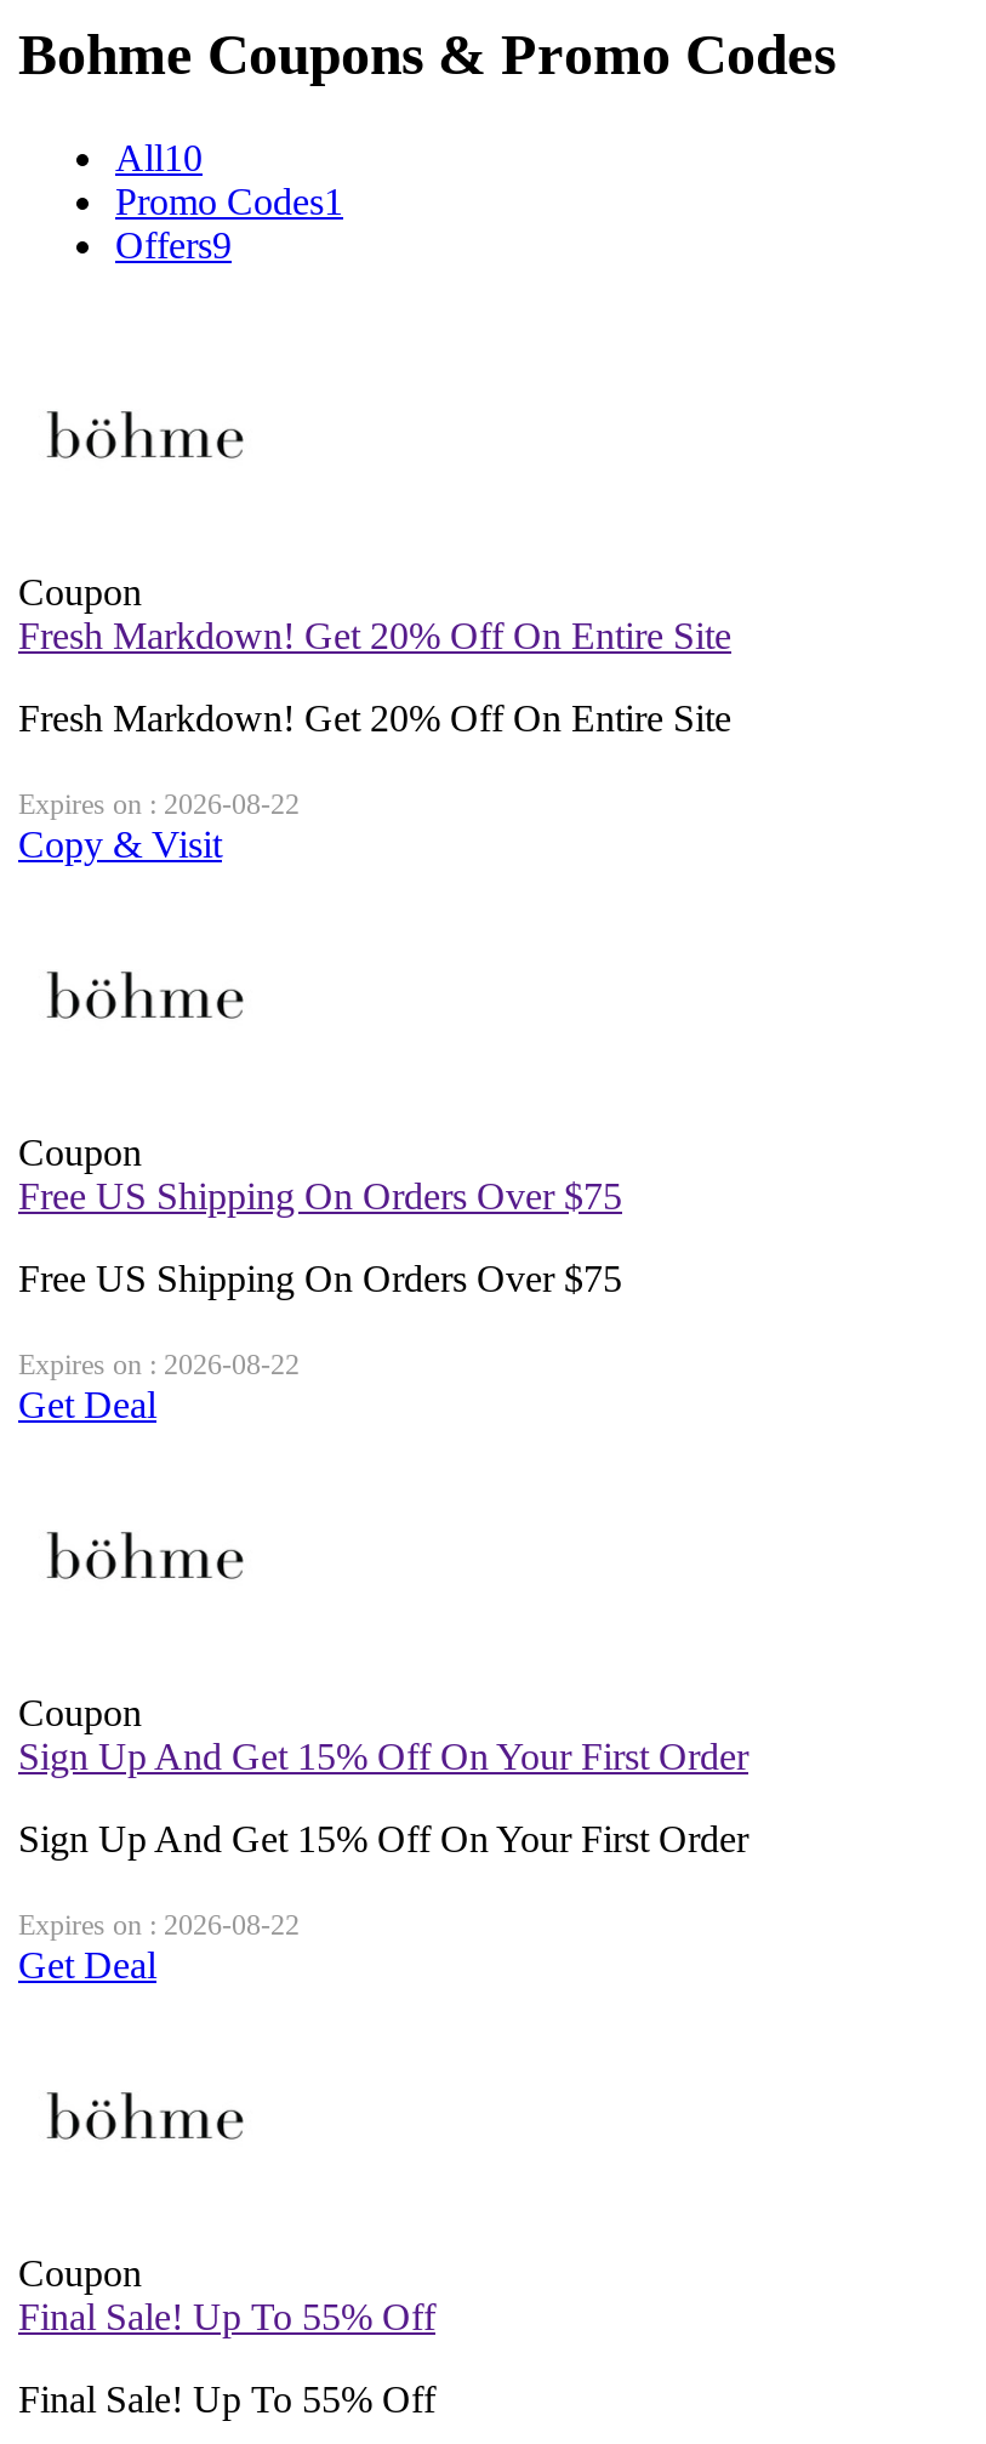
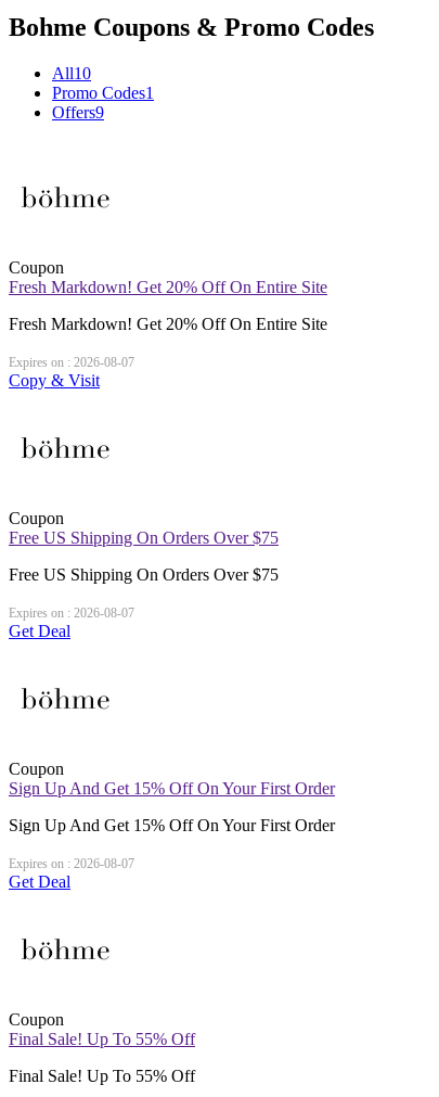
- Expires on : 2026-08-22
+ Expires on : 2026-08-07

- Expires on : 2026-08-22
+ Expires on : 2026-08-07

- Expires on : 2026-08-22
+ Expires on : 2026-08-07
